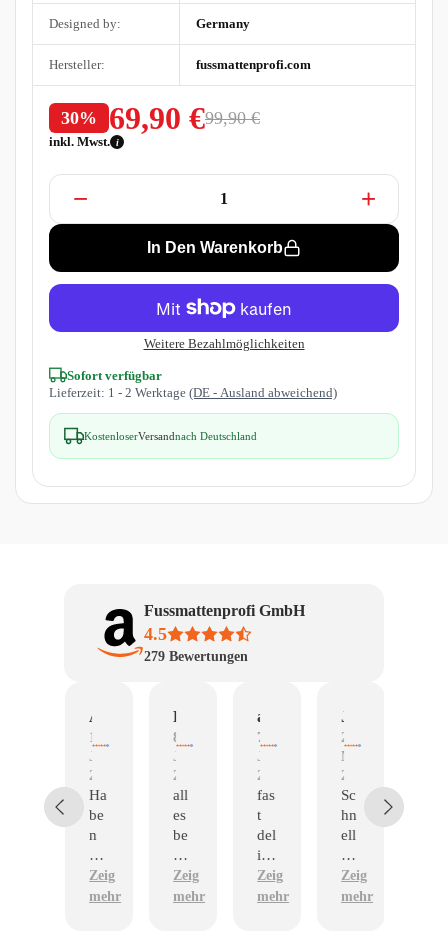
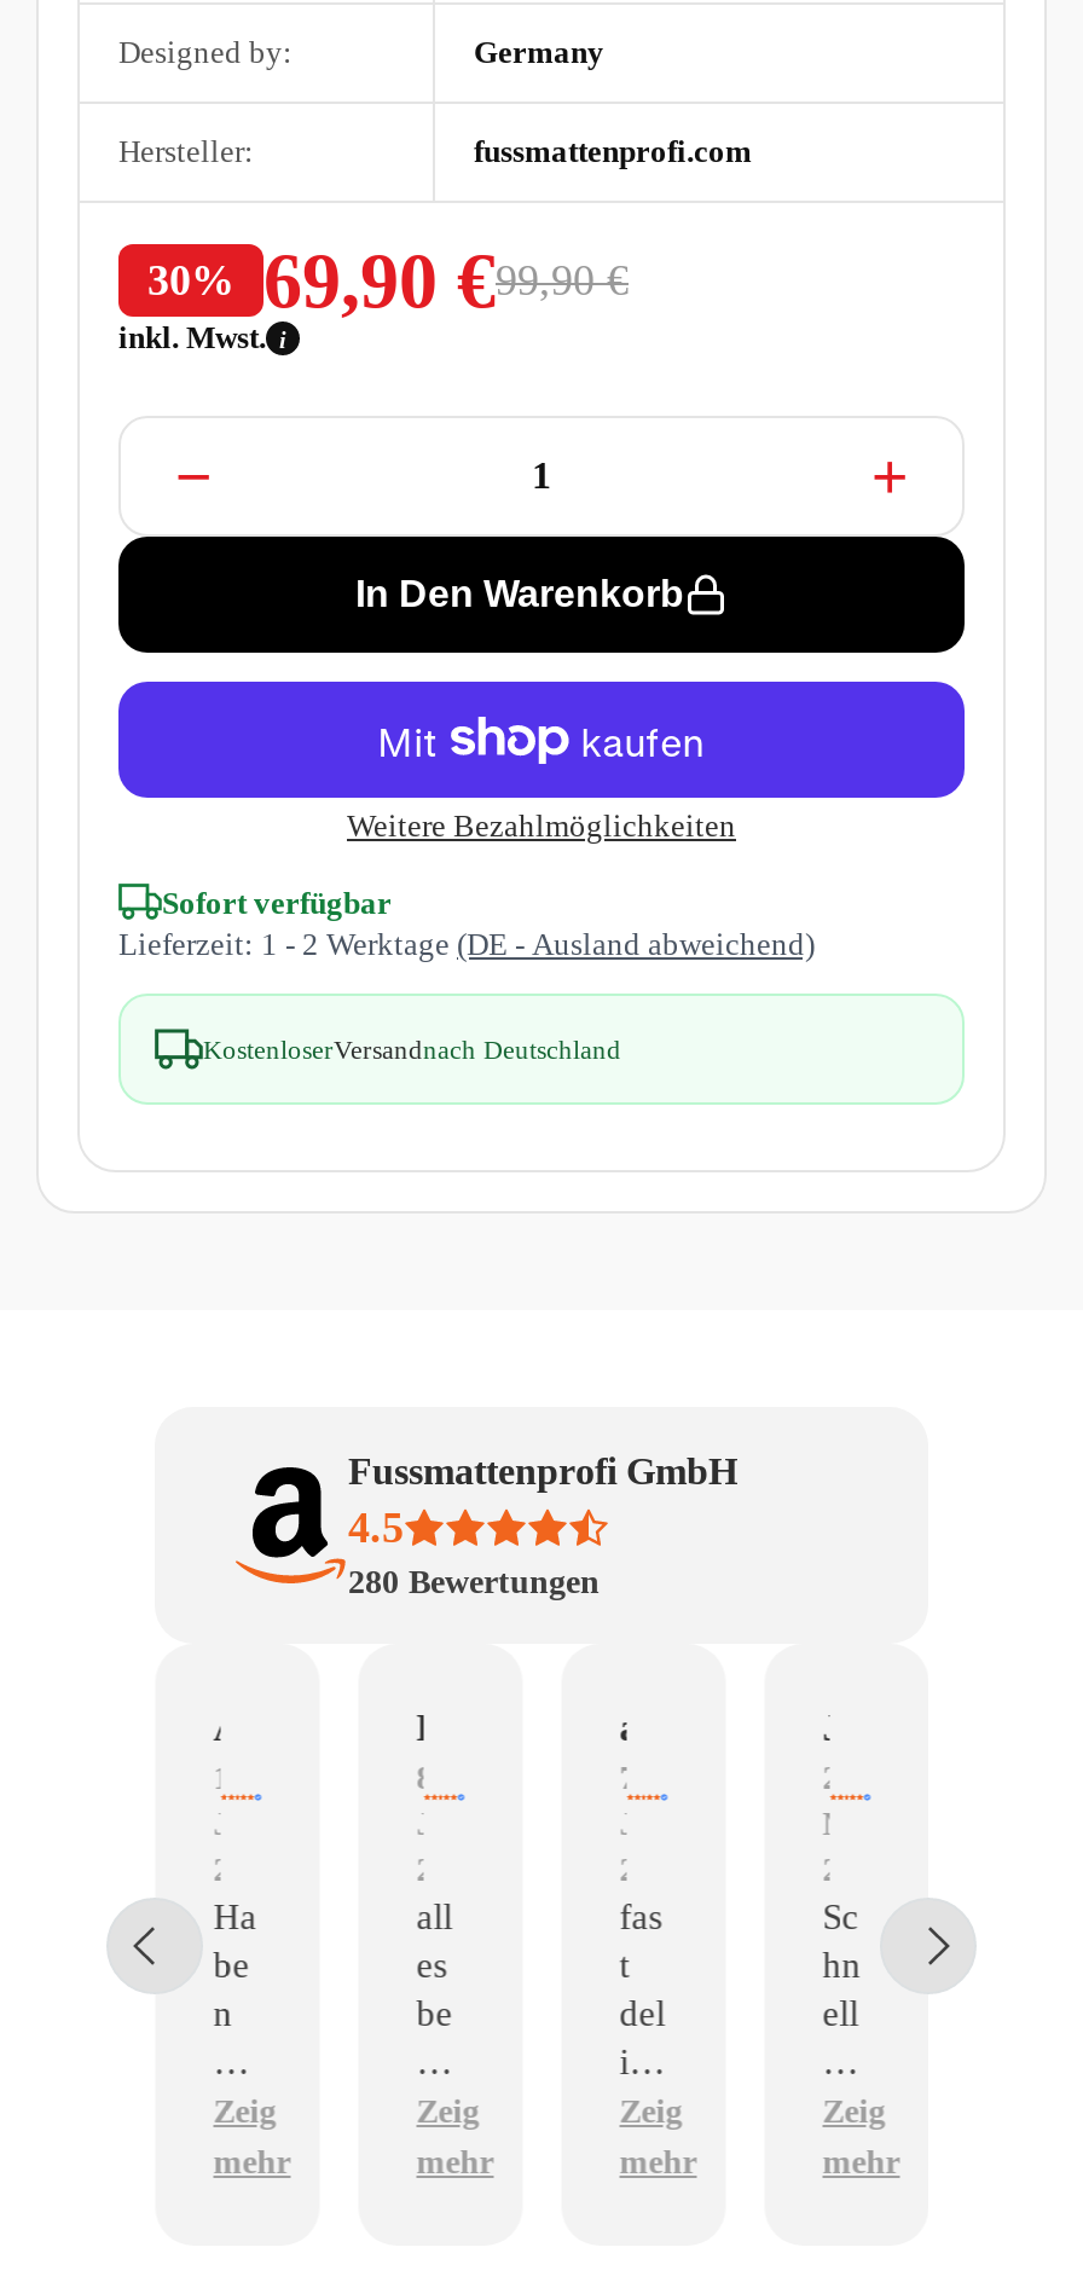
- 279 Bewertungen
+ 280 Bewertungen
